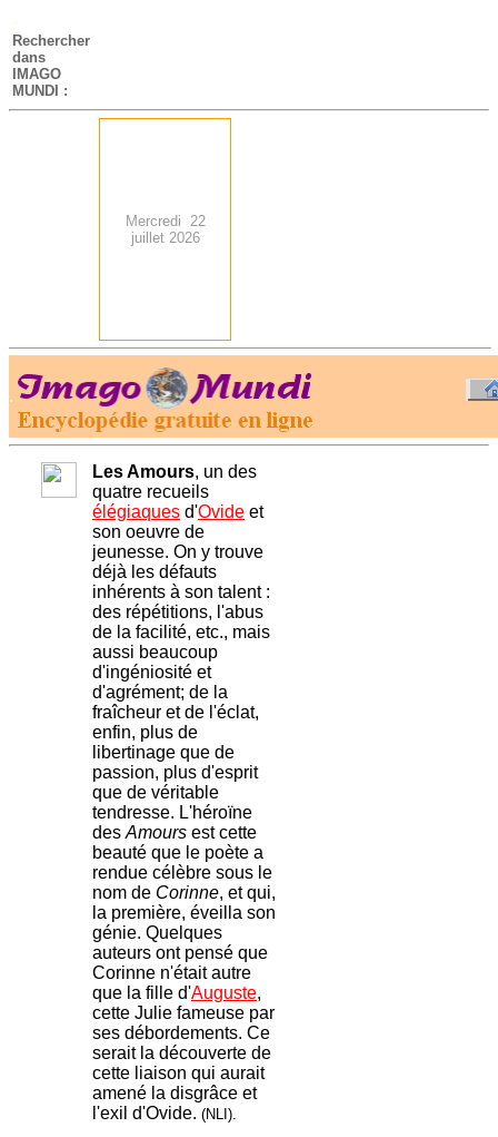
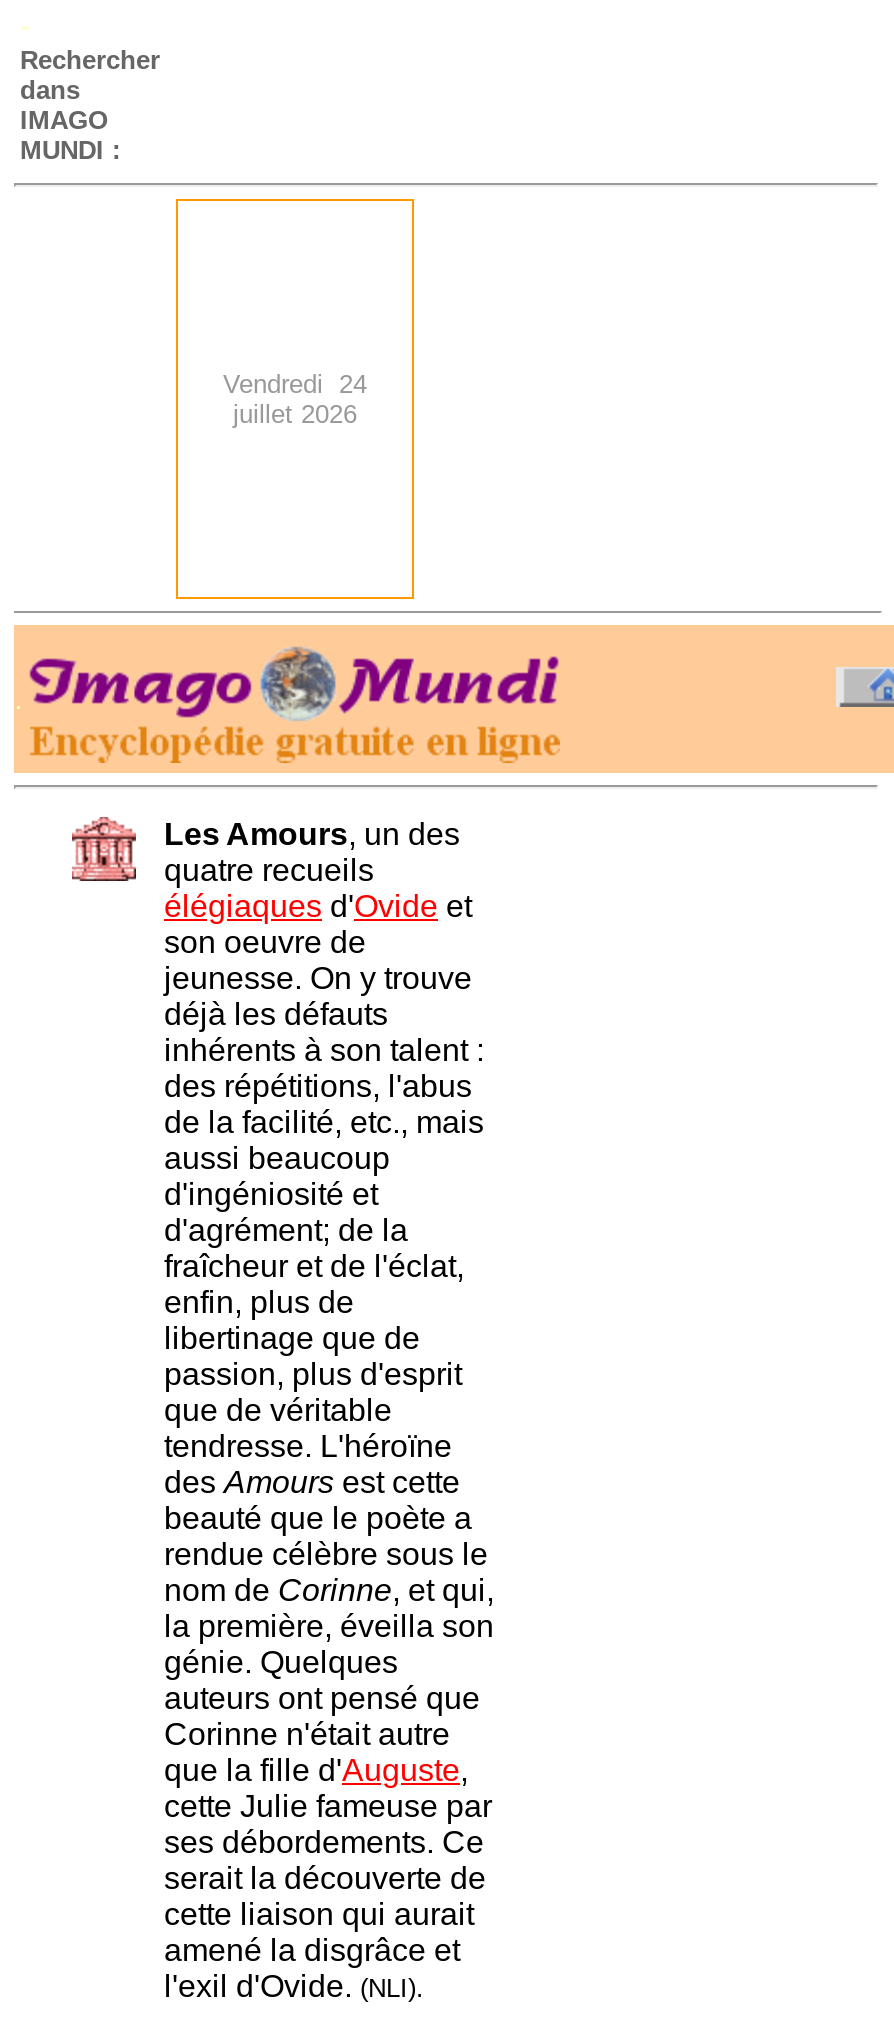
- Mercredi 22
+ Vendredi 24

- [image]
+ [image]
